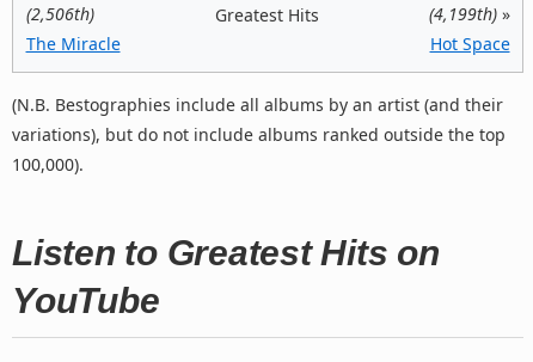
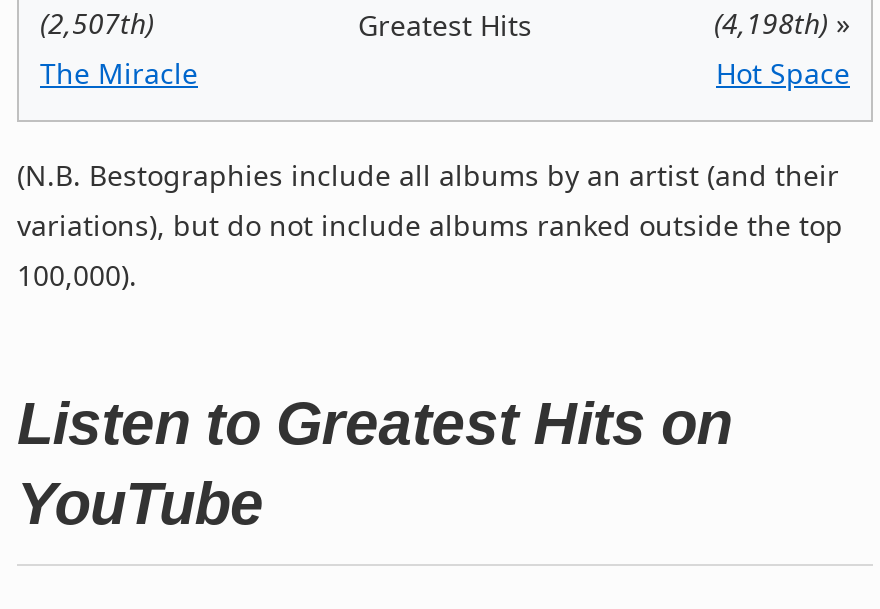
- (2,506th)
+ (2,507th)

- (4,199th)»
+ (4,198th)»
